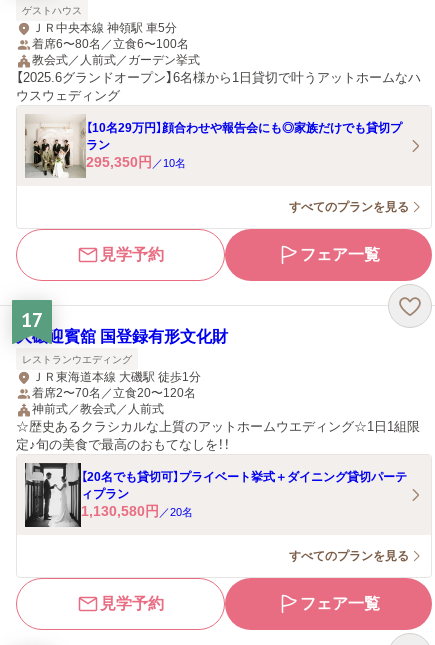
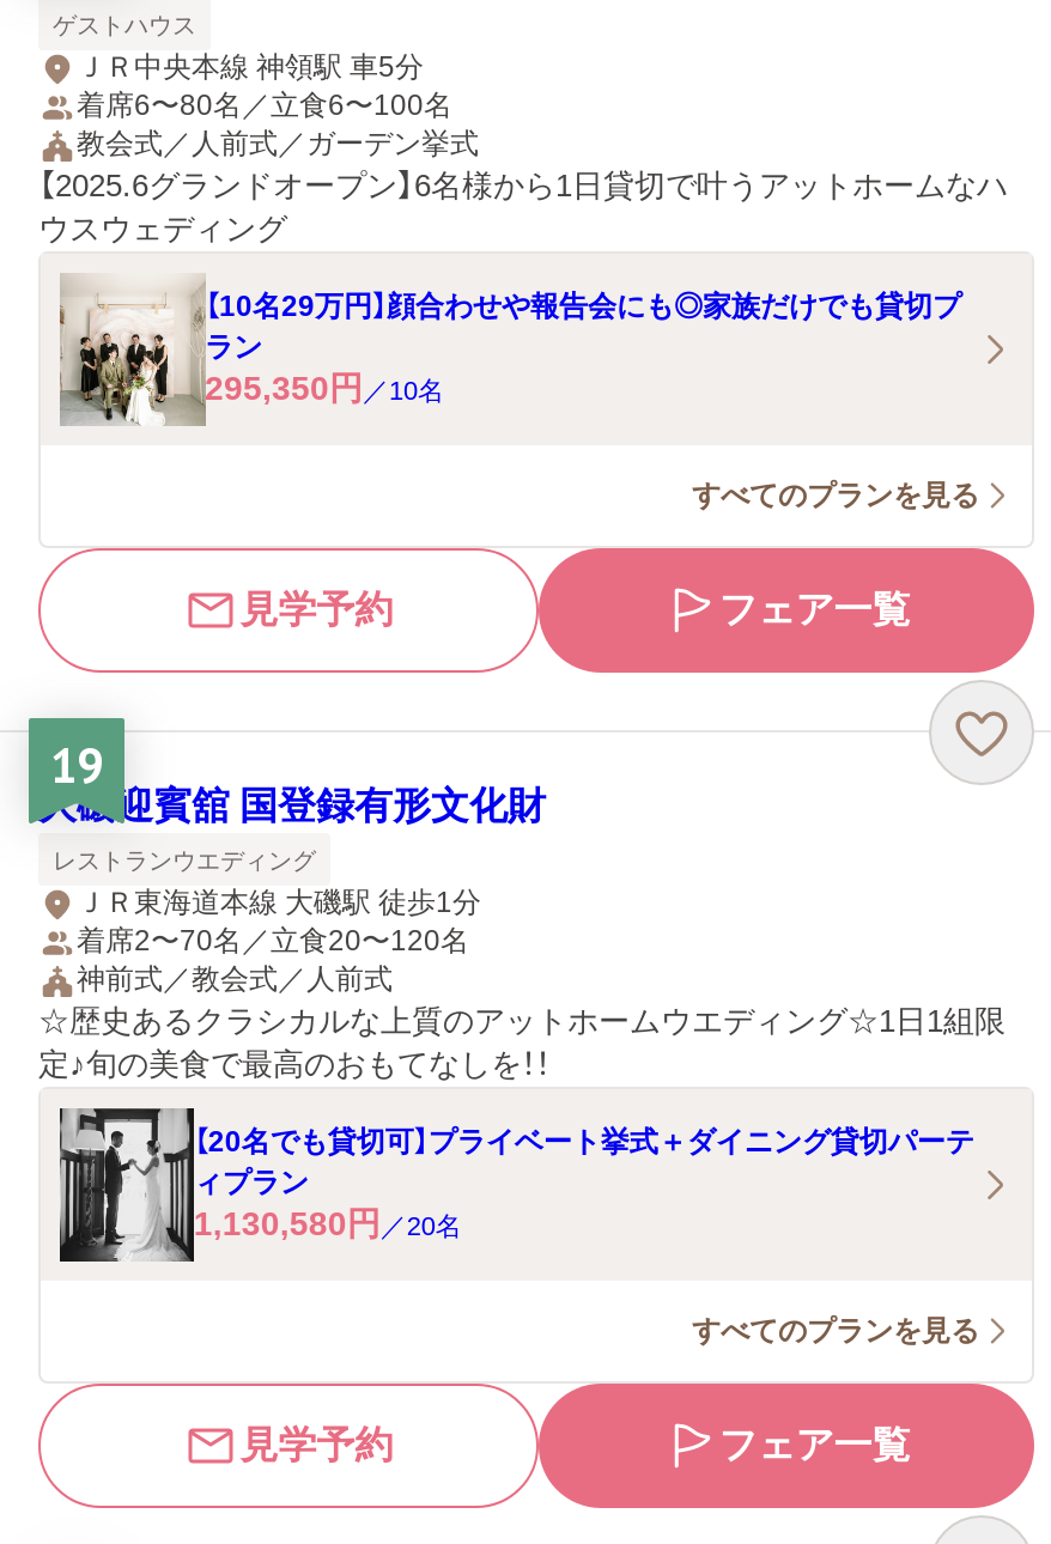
- 17
+ 19
